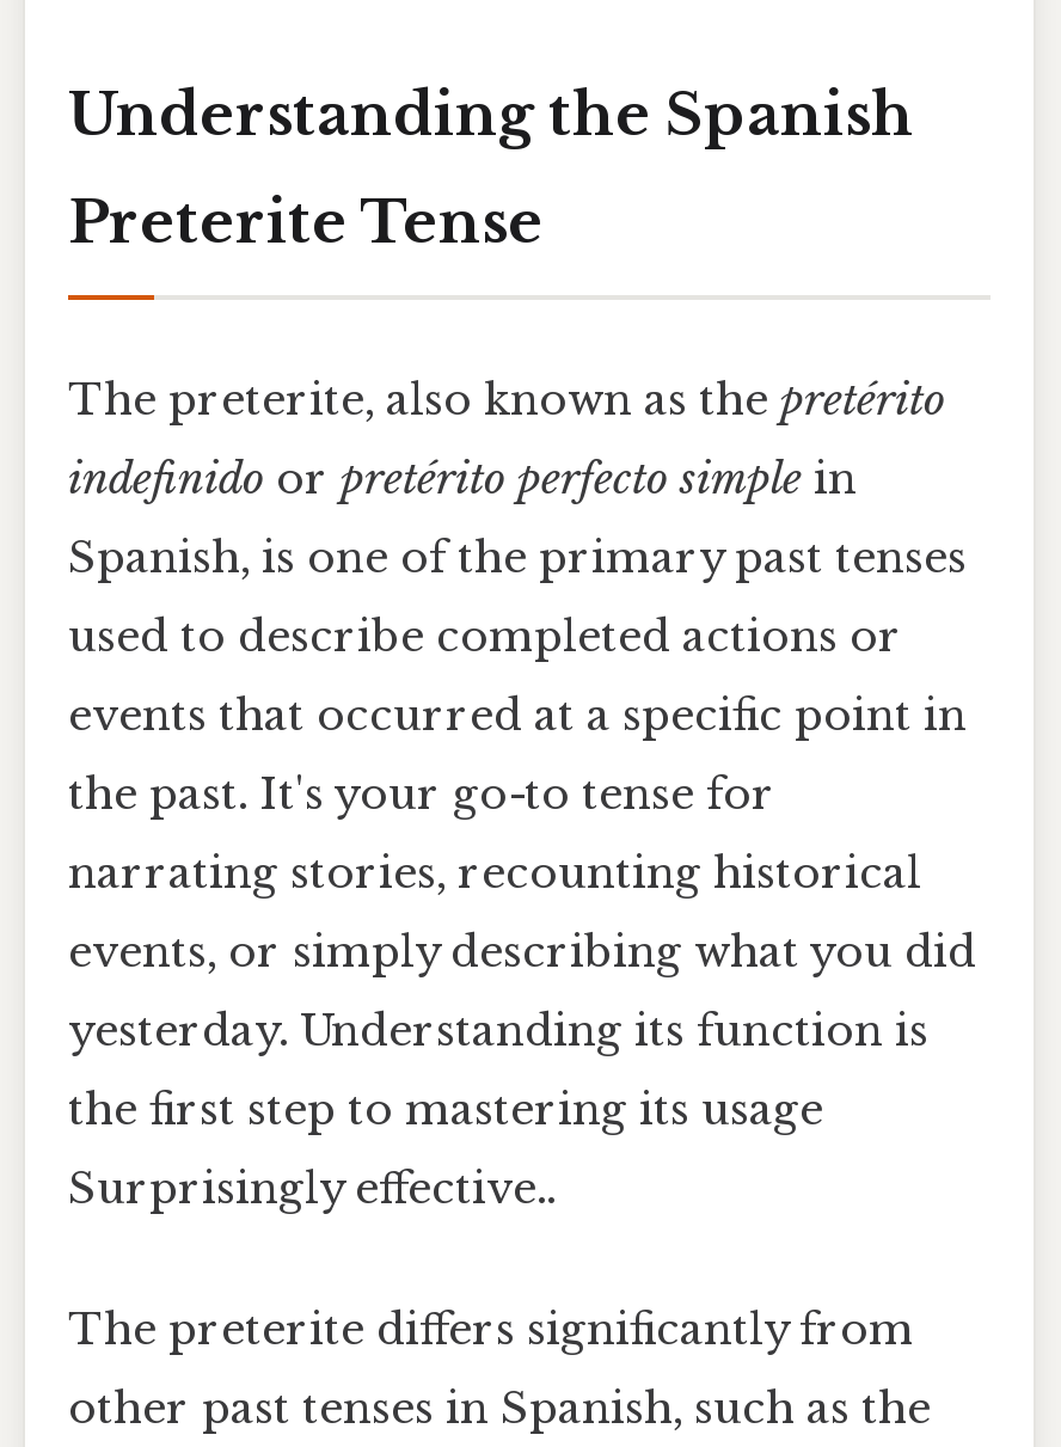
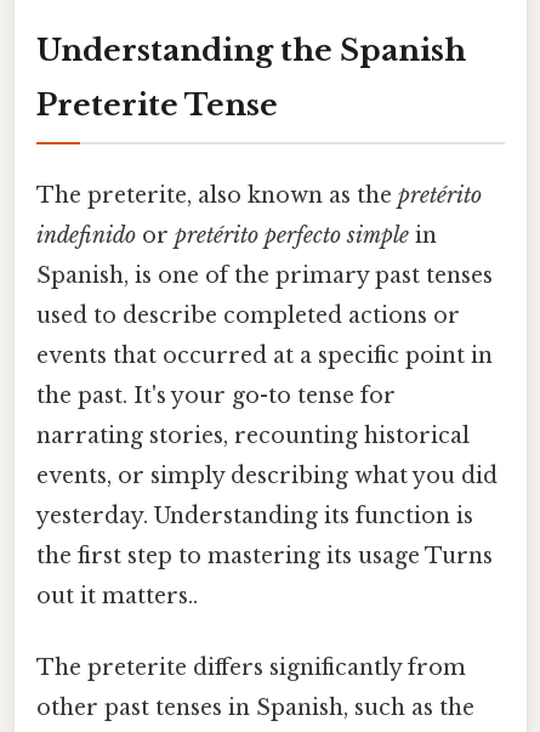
- the first step to mastering its usage
+ the first step to mastering its usage Turns

- Surprisingly effective..
+ out it matters..
